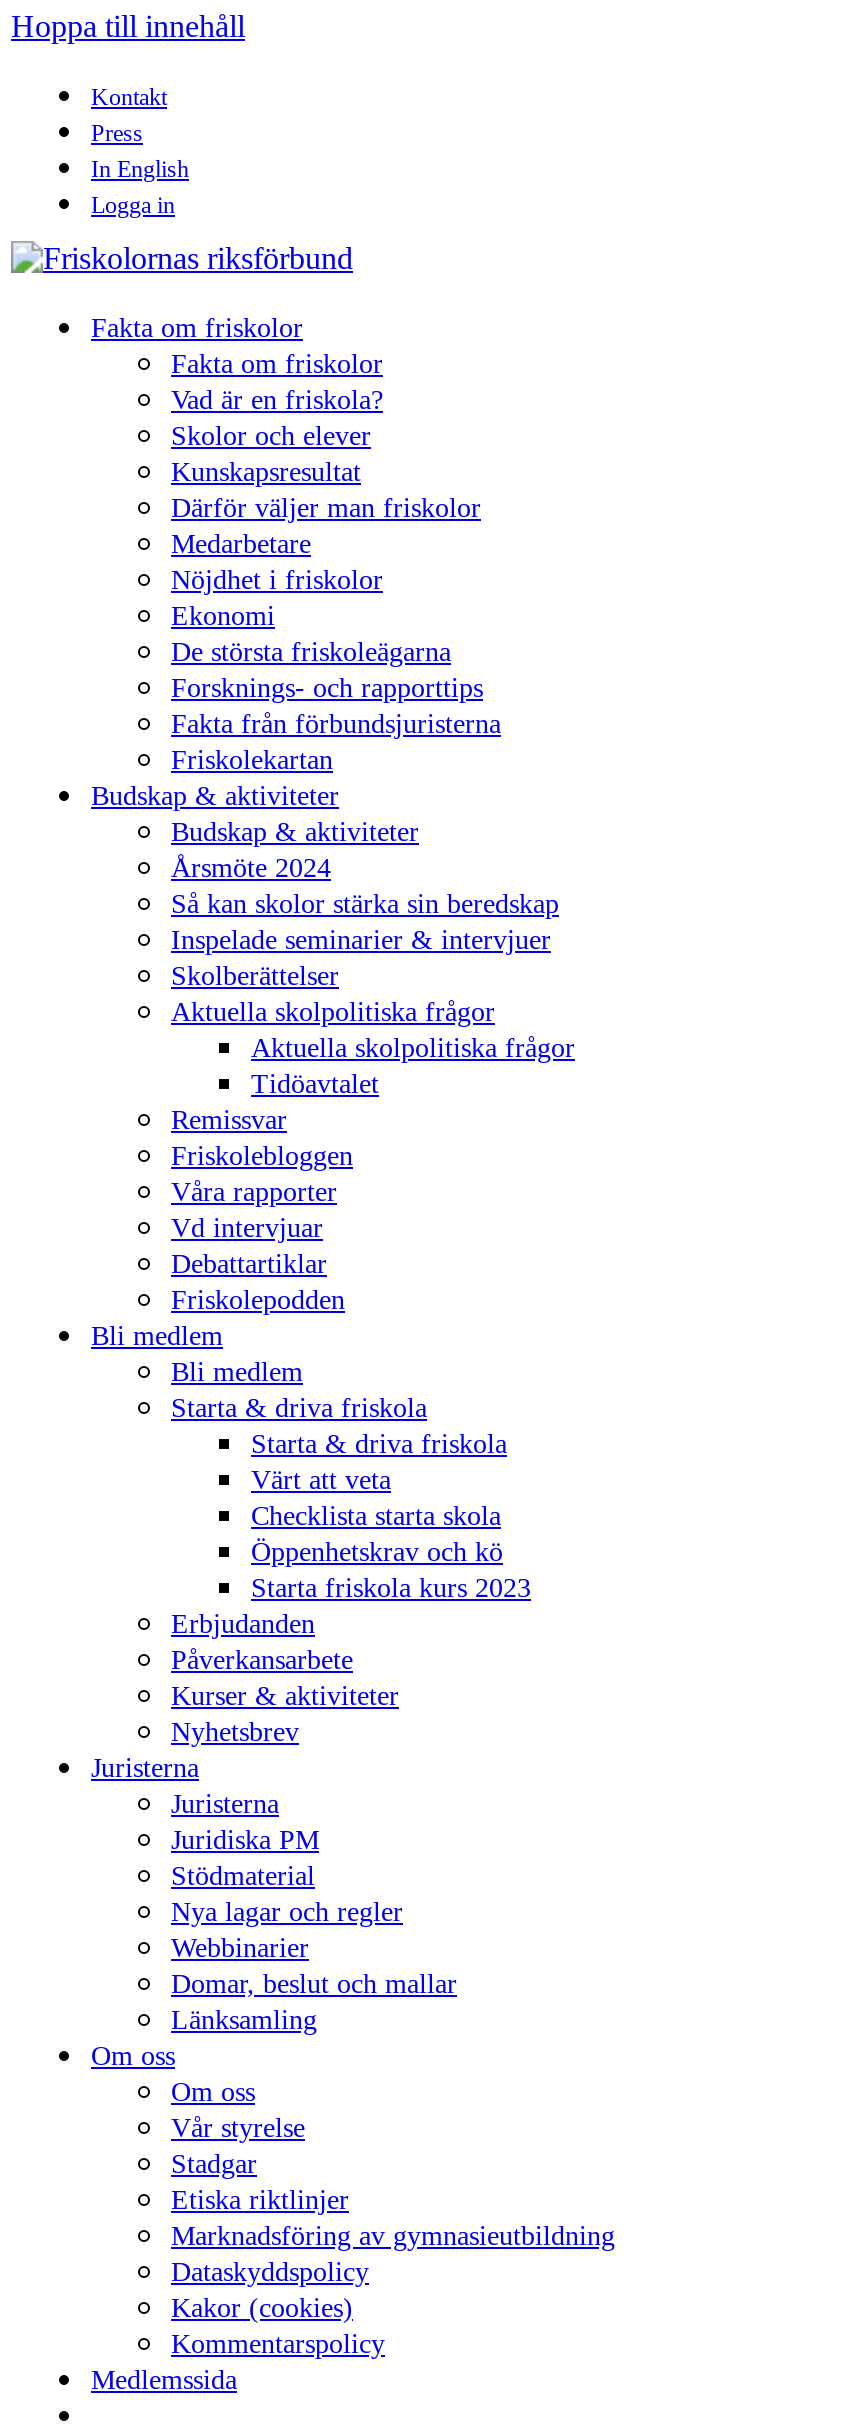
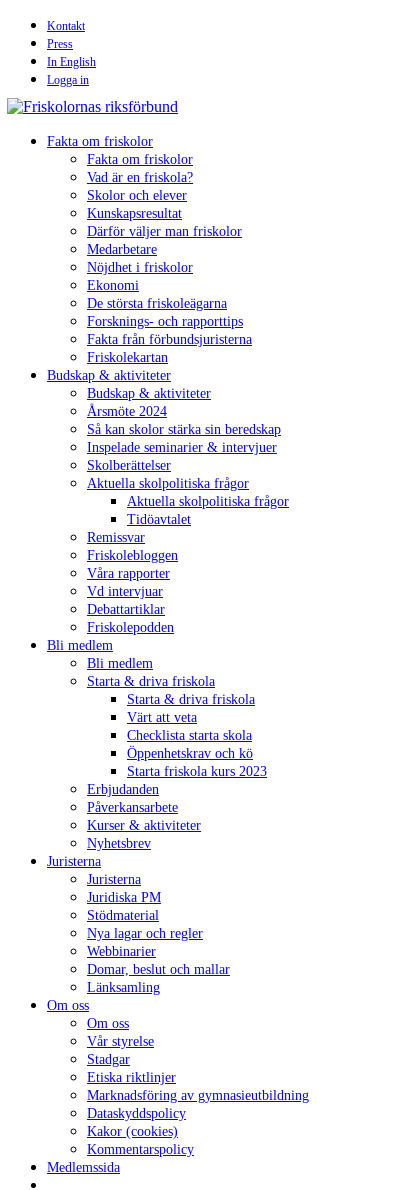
- Hoppa till innehåll
